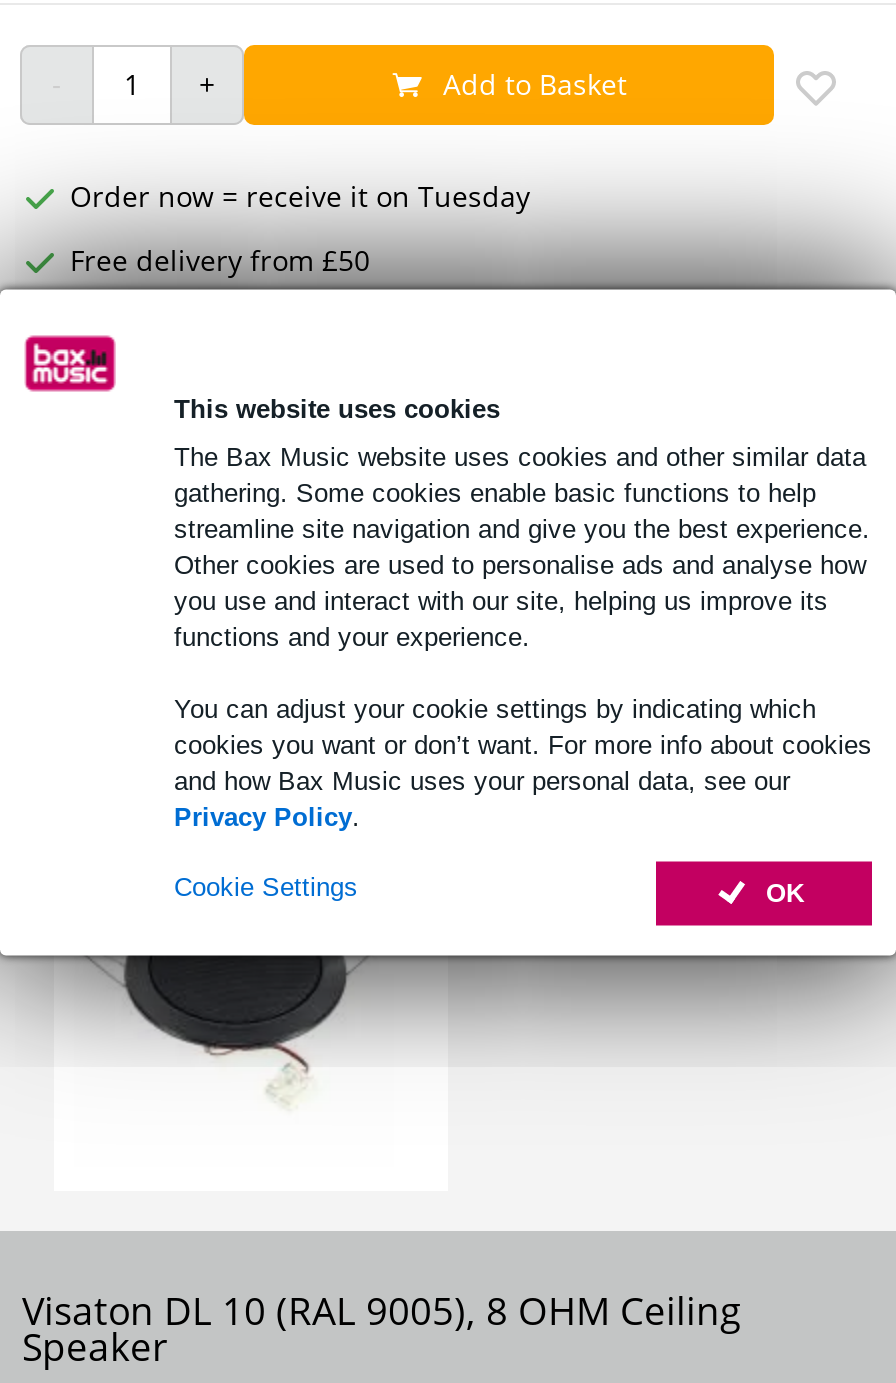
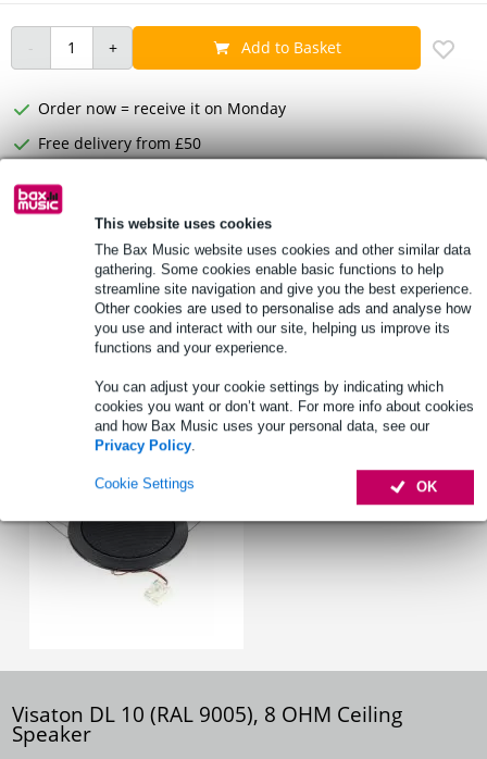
- Order now = receive it on Tuesday
+ Order now = receive it on Monday
